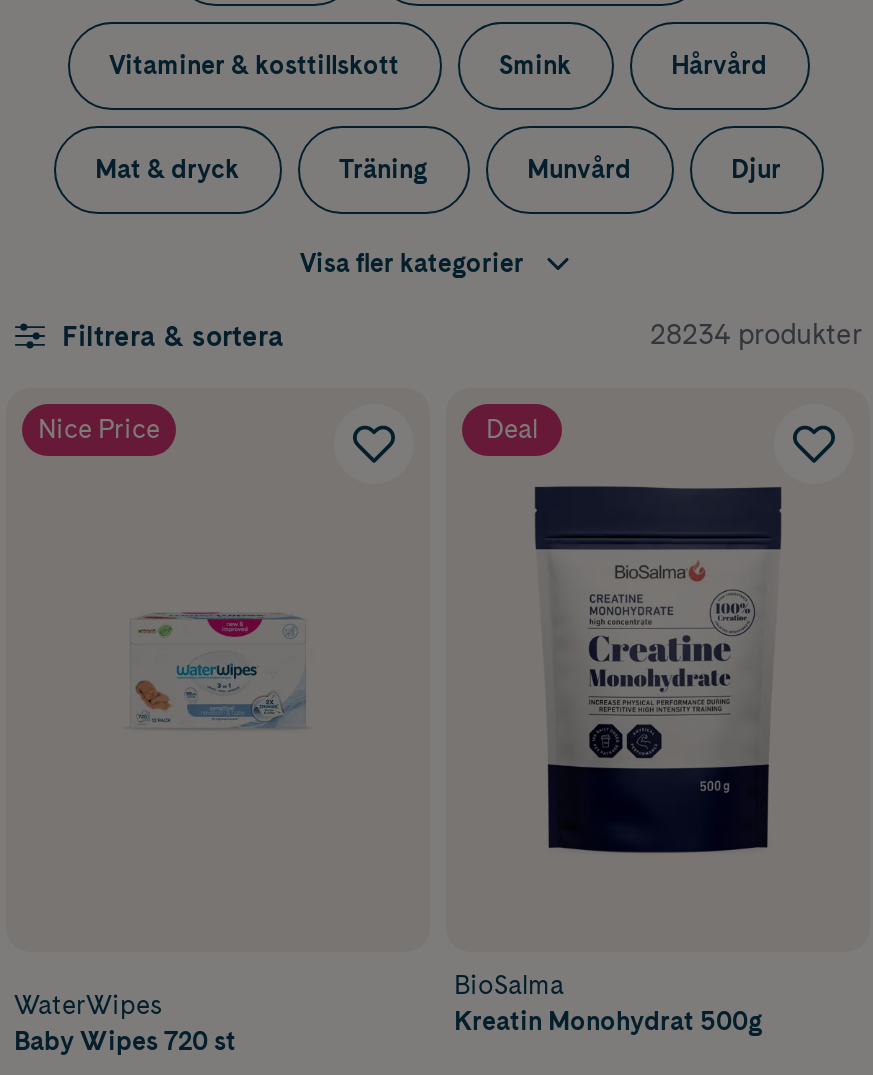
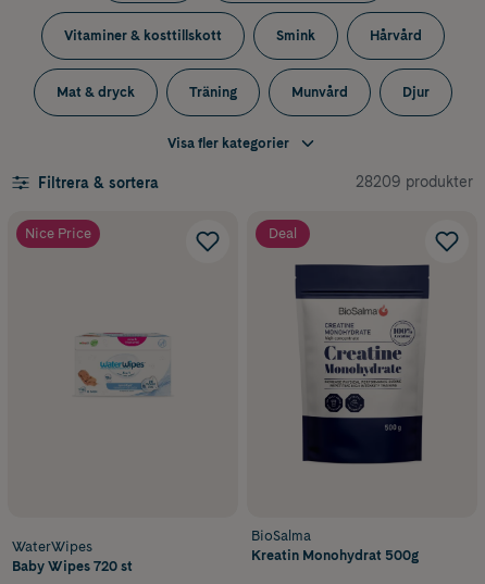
- 28234 produkter
+ 28209 produkter
